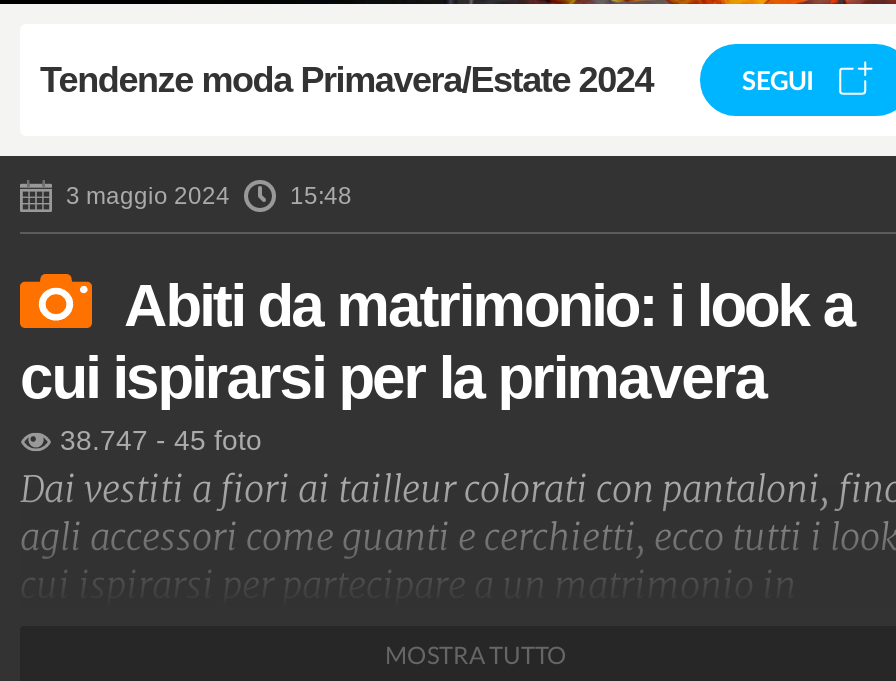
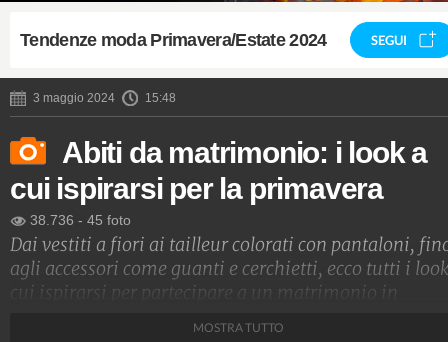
- 38.747 - 45 foto
+ 38.736 - 45 foto
